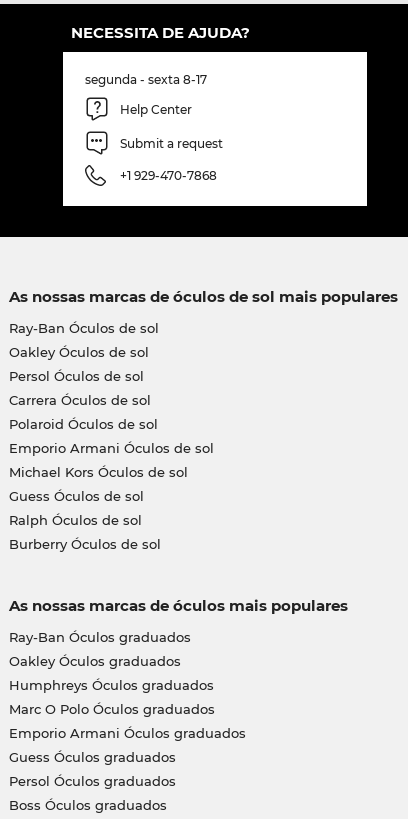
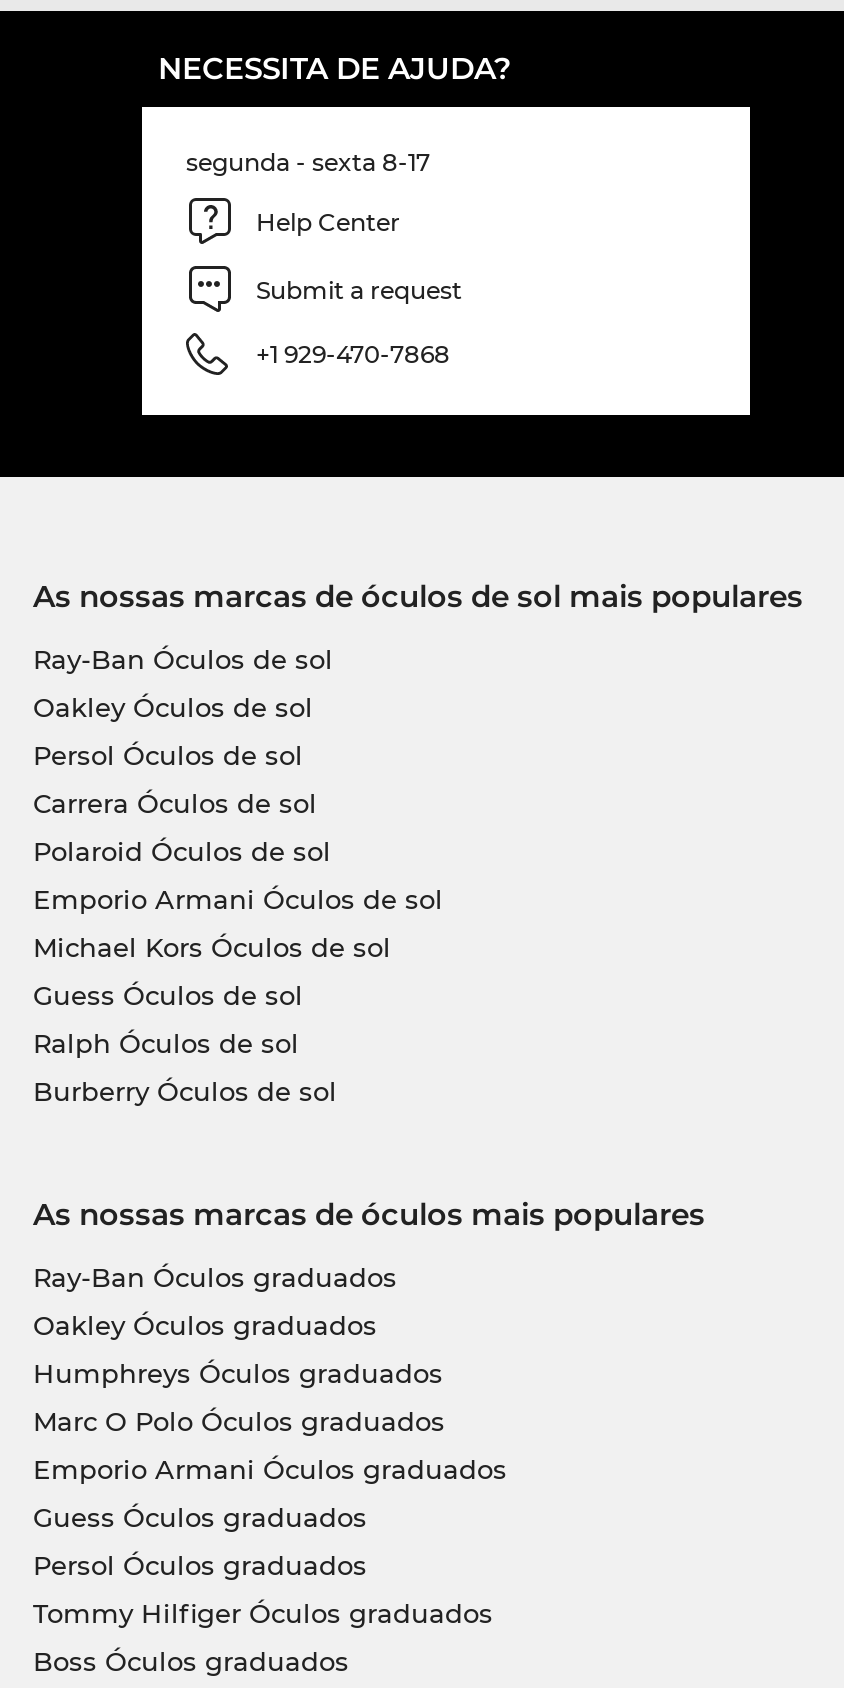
+ Tommy Hilfiger Óculos graduados
